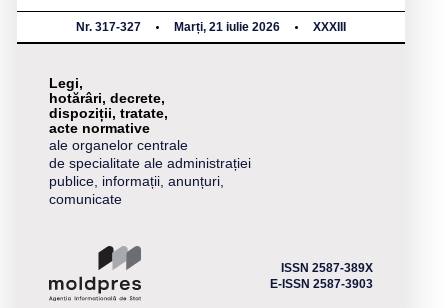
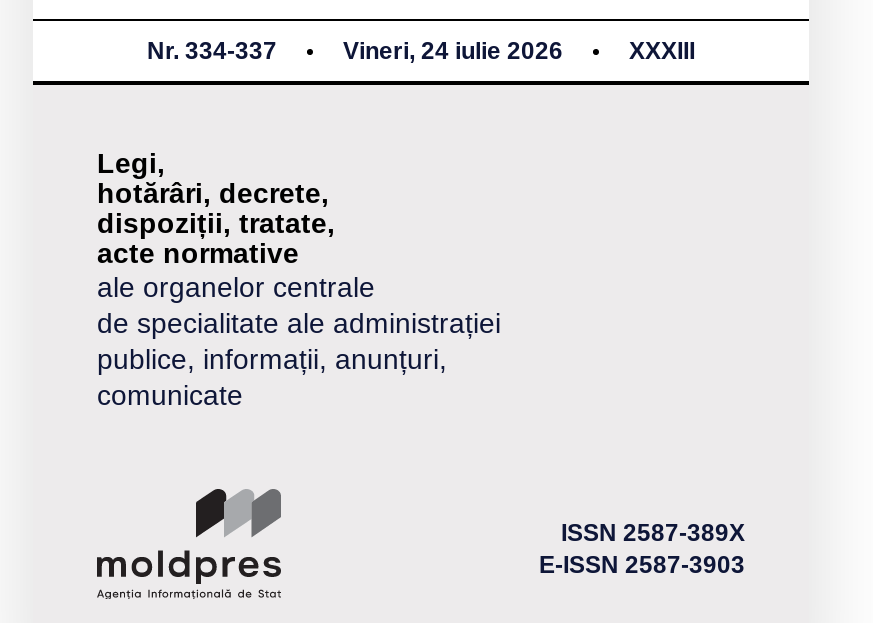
- Nr. 317-327
- Marți, 21 iulie 2026
+ Nr. 334-337
+ Vineri, 24 iulie 2026
